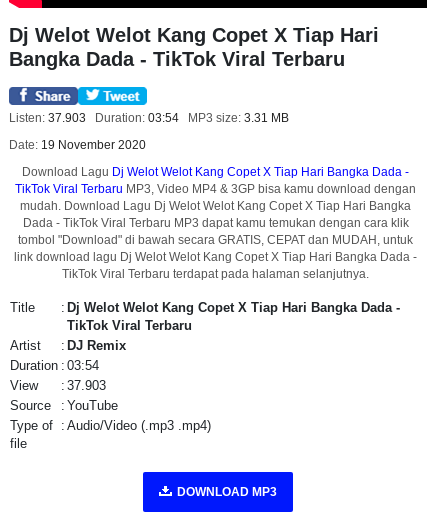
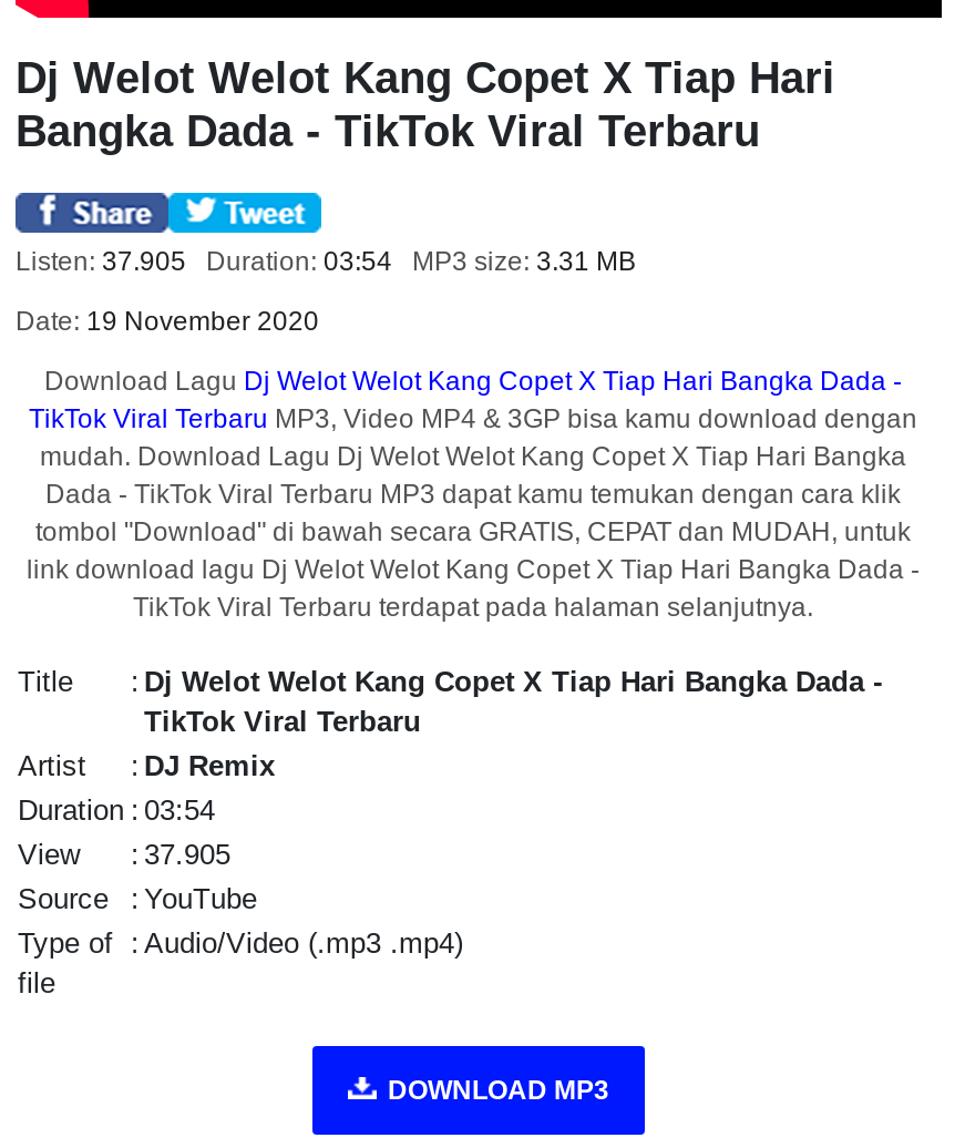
- Listen: 37.903 Duration: 03:54 MP3 size: 3.31 MB
+ Listen: 37.905 Duration: 03:54 MP3 size: 3.31 MB

- View : 37.903
+ View : 37.905
